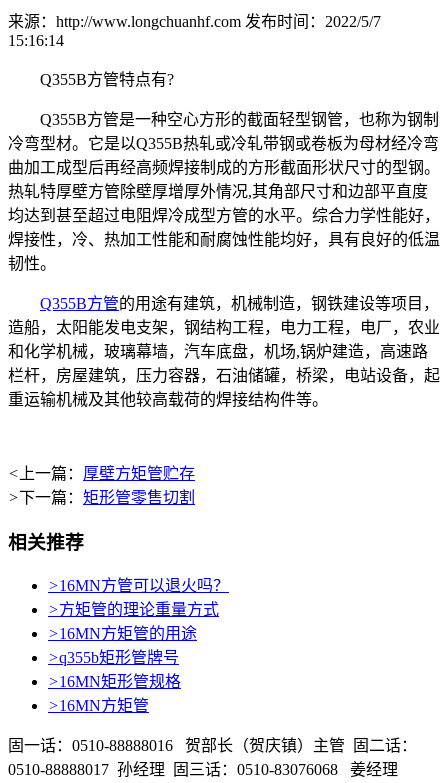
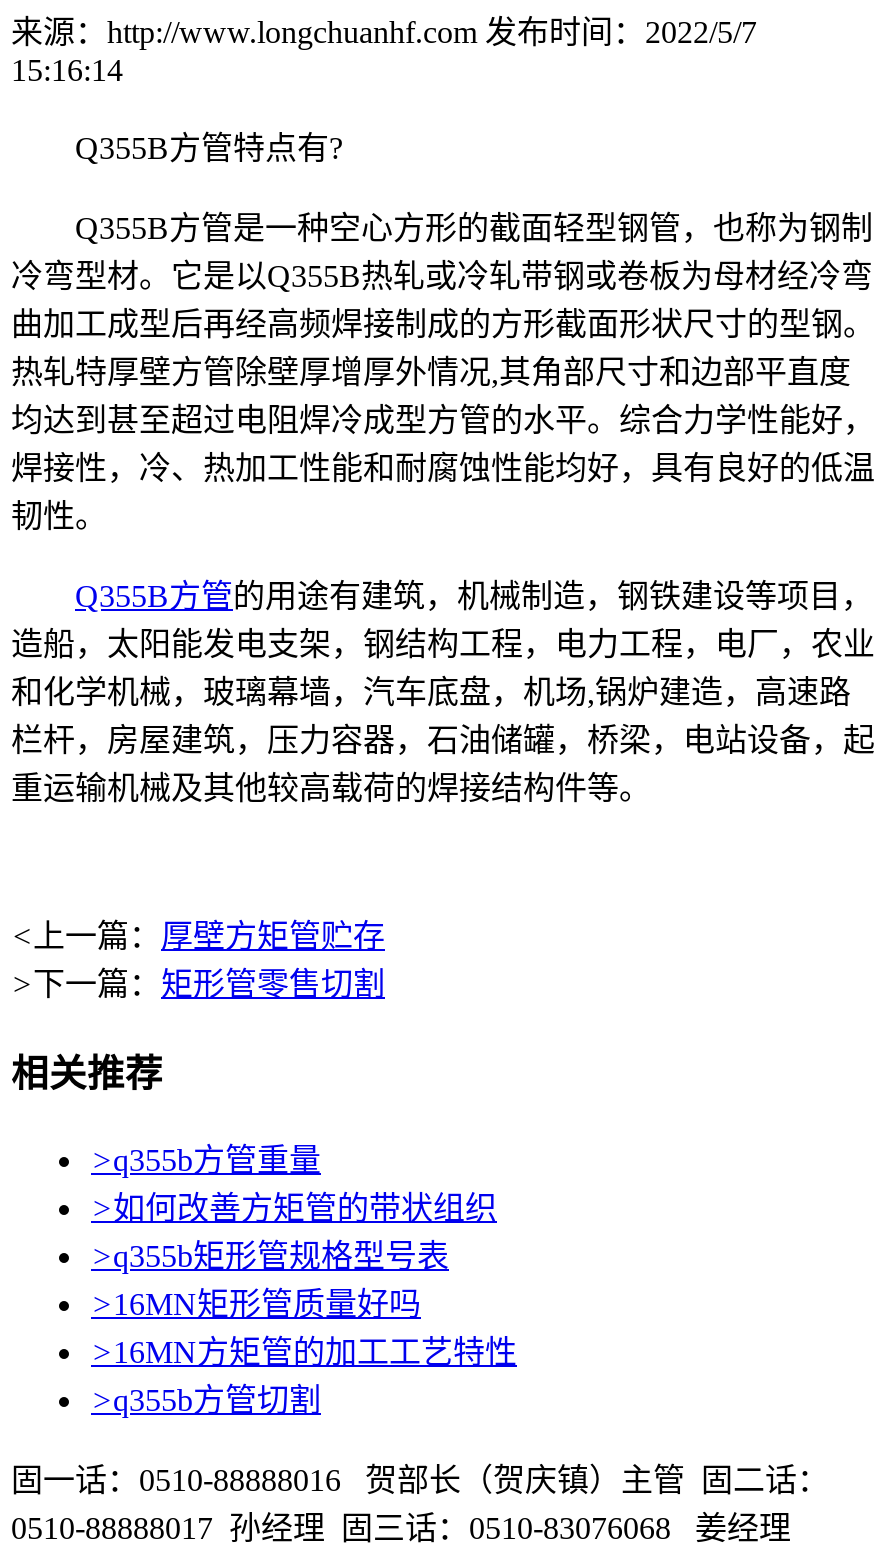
- >16MN方管可以退火吗？
- >方矩管的理论重量方式
- >16MN方矩管的用途
- > q355b矩形管牌号
- > 16MN矩形管规格
- >16MN方矩管
+ >q355b方管重量
+ >如何改善方矩管的带状组织
+ >q355b矩形管规格型号表
+ > 16MN矩形管质量好吗
+ > 16MN方矩管的加工工艺特性
+ >q355b方管切割
